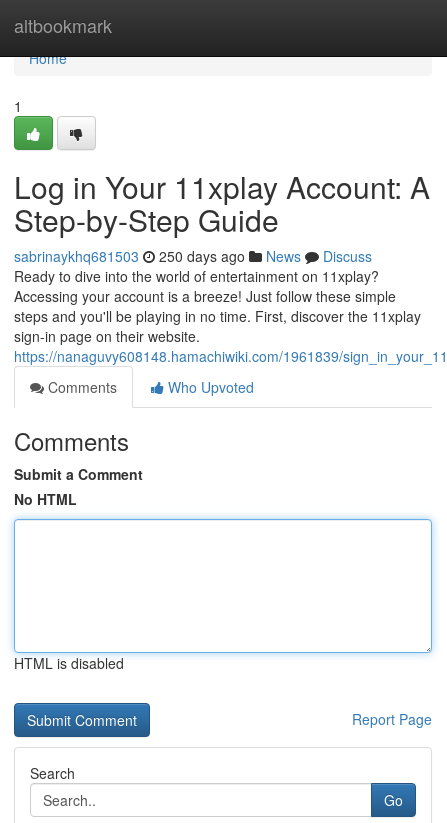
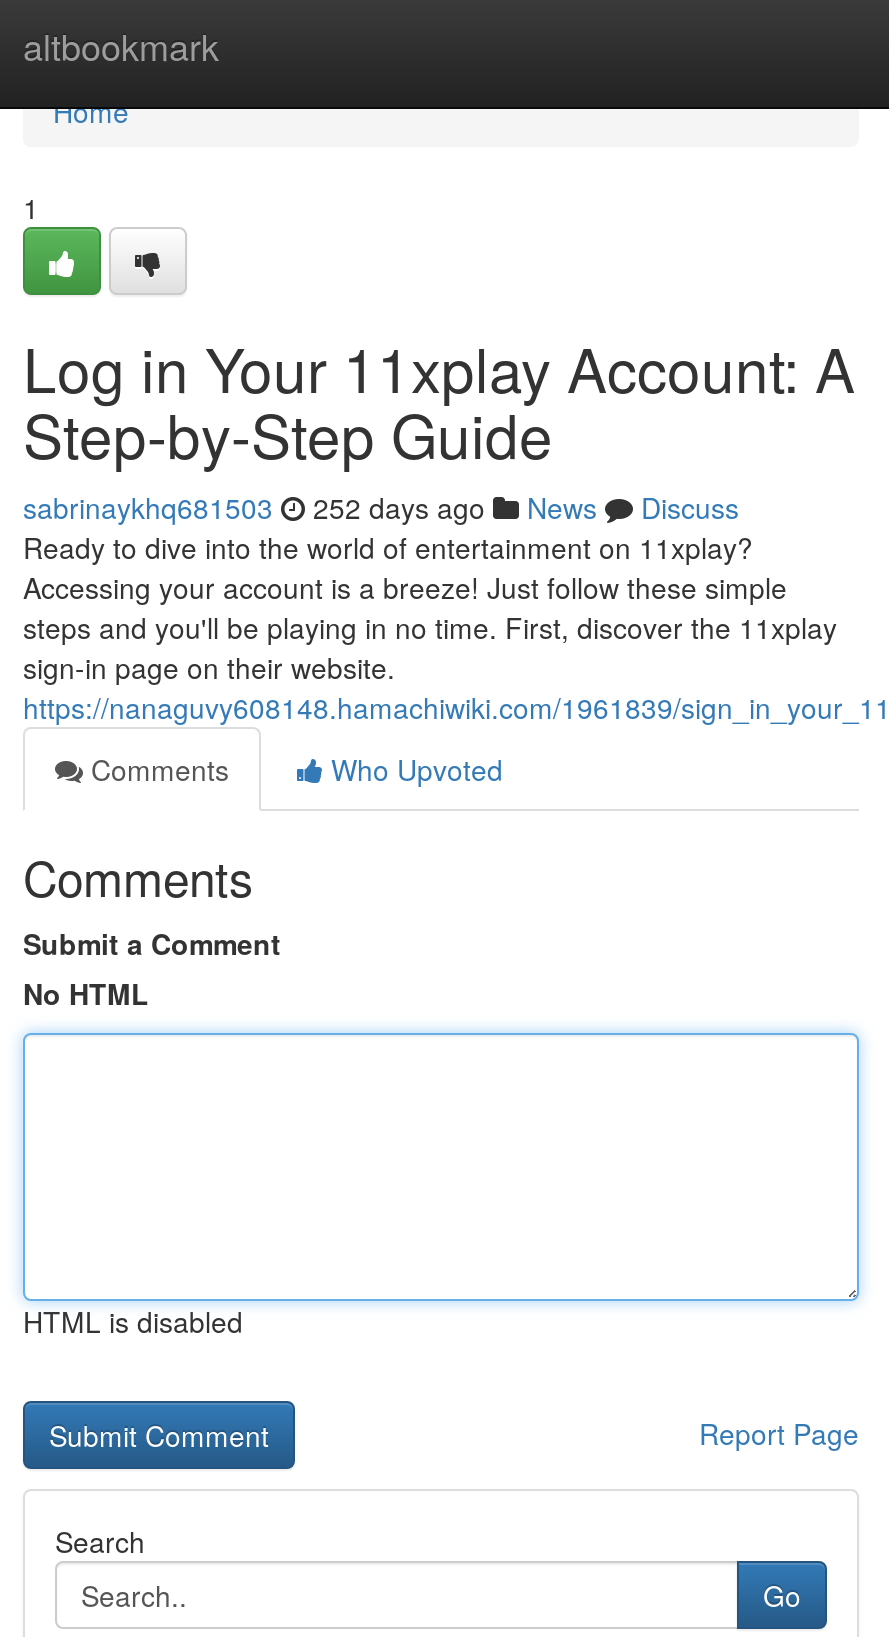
- sabrinaykhq681503 250 days ago News Discuss
+ sabrinaykhq681503 252 days ago News Discuss
